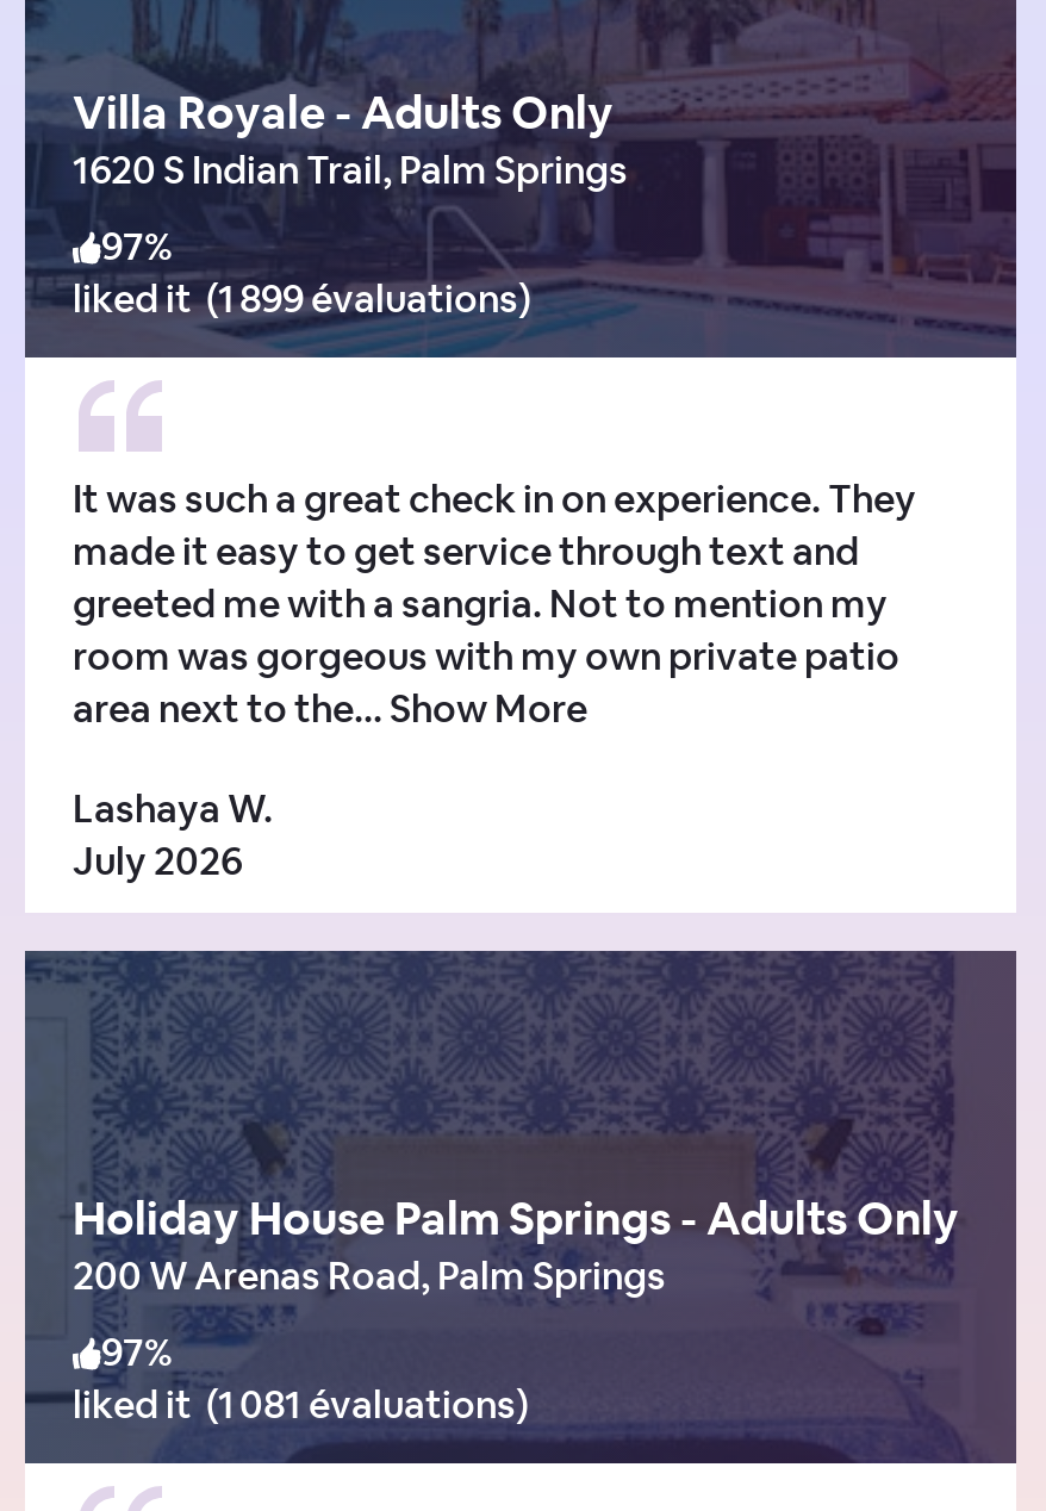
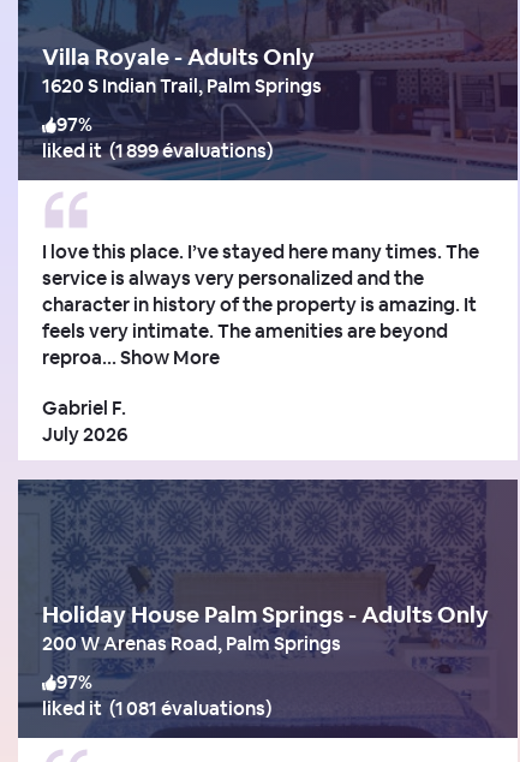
- It was such a great check in on experience. They
- made it easy to get service through text and
- greeted me with a sangria. Not to mention my
- room was gorgeous with my own private patio
- area next to the... Show More
+ I love this place. I’ve stayed here many times. The
+ service is always very personalized and the
+ character in history of the property is amazing. It
+ feels very intimate. The amenities are beyond
+ reproa... Show More

- Lashaya W.
+ Gabriel F.
